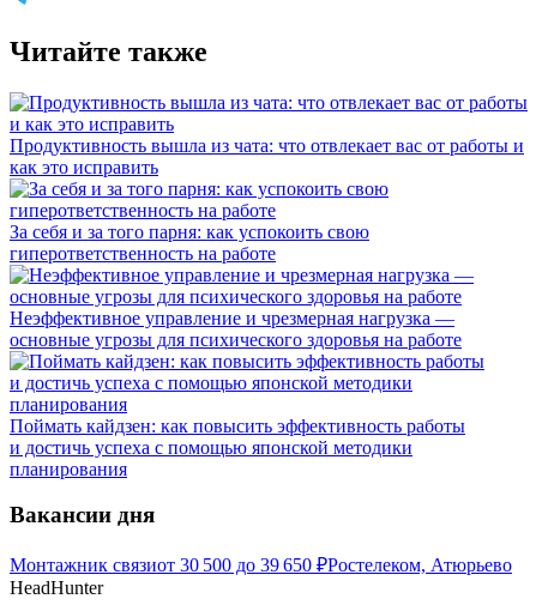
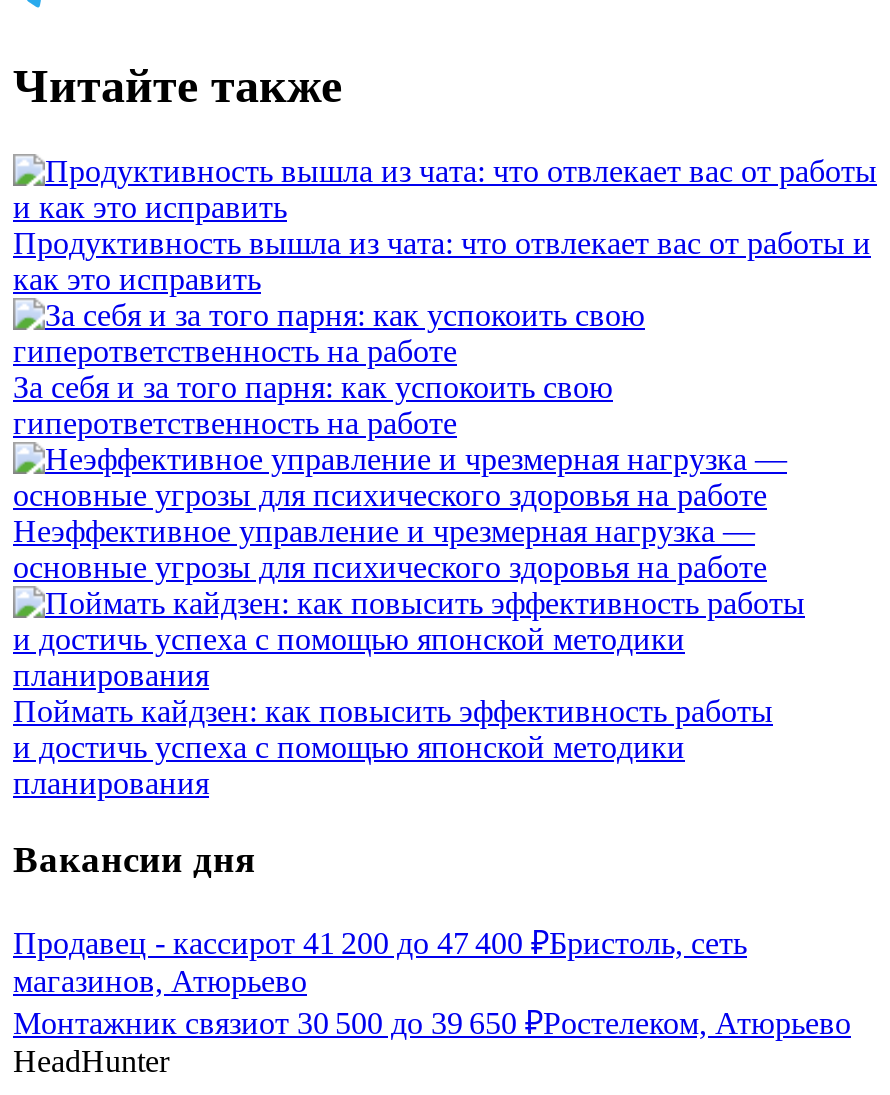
+ Продавец - кассирот 41 200 до 47 400 ₽Бристоль, сеть
+ магазинов, Атюрьево
